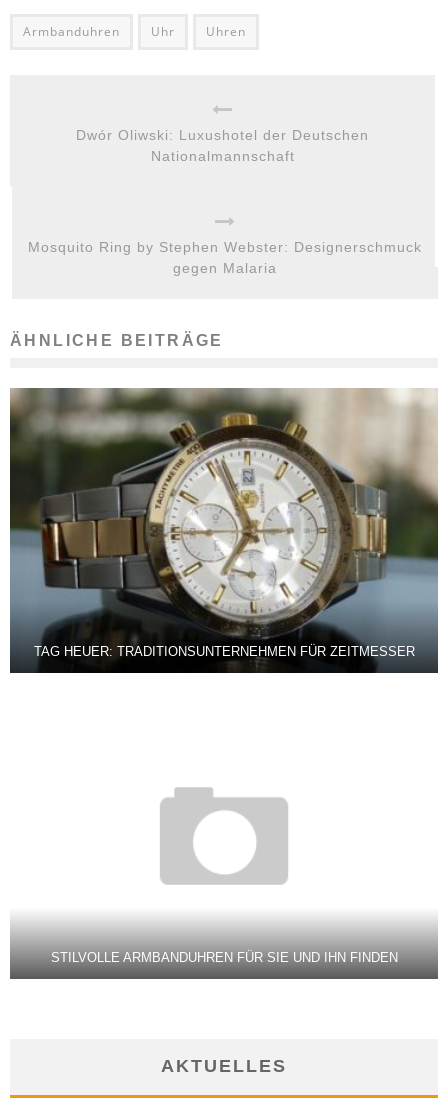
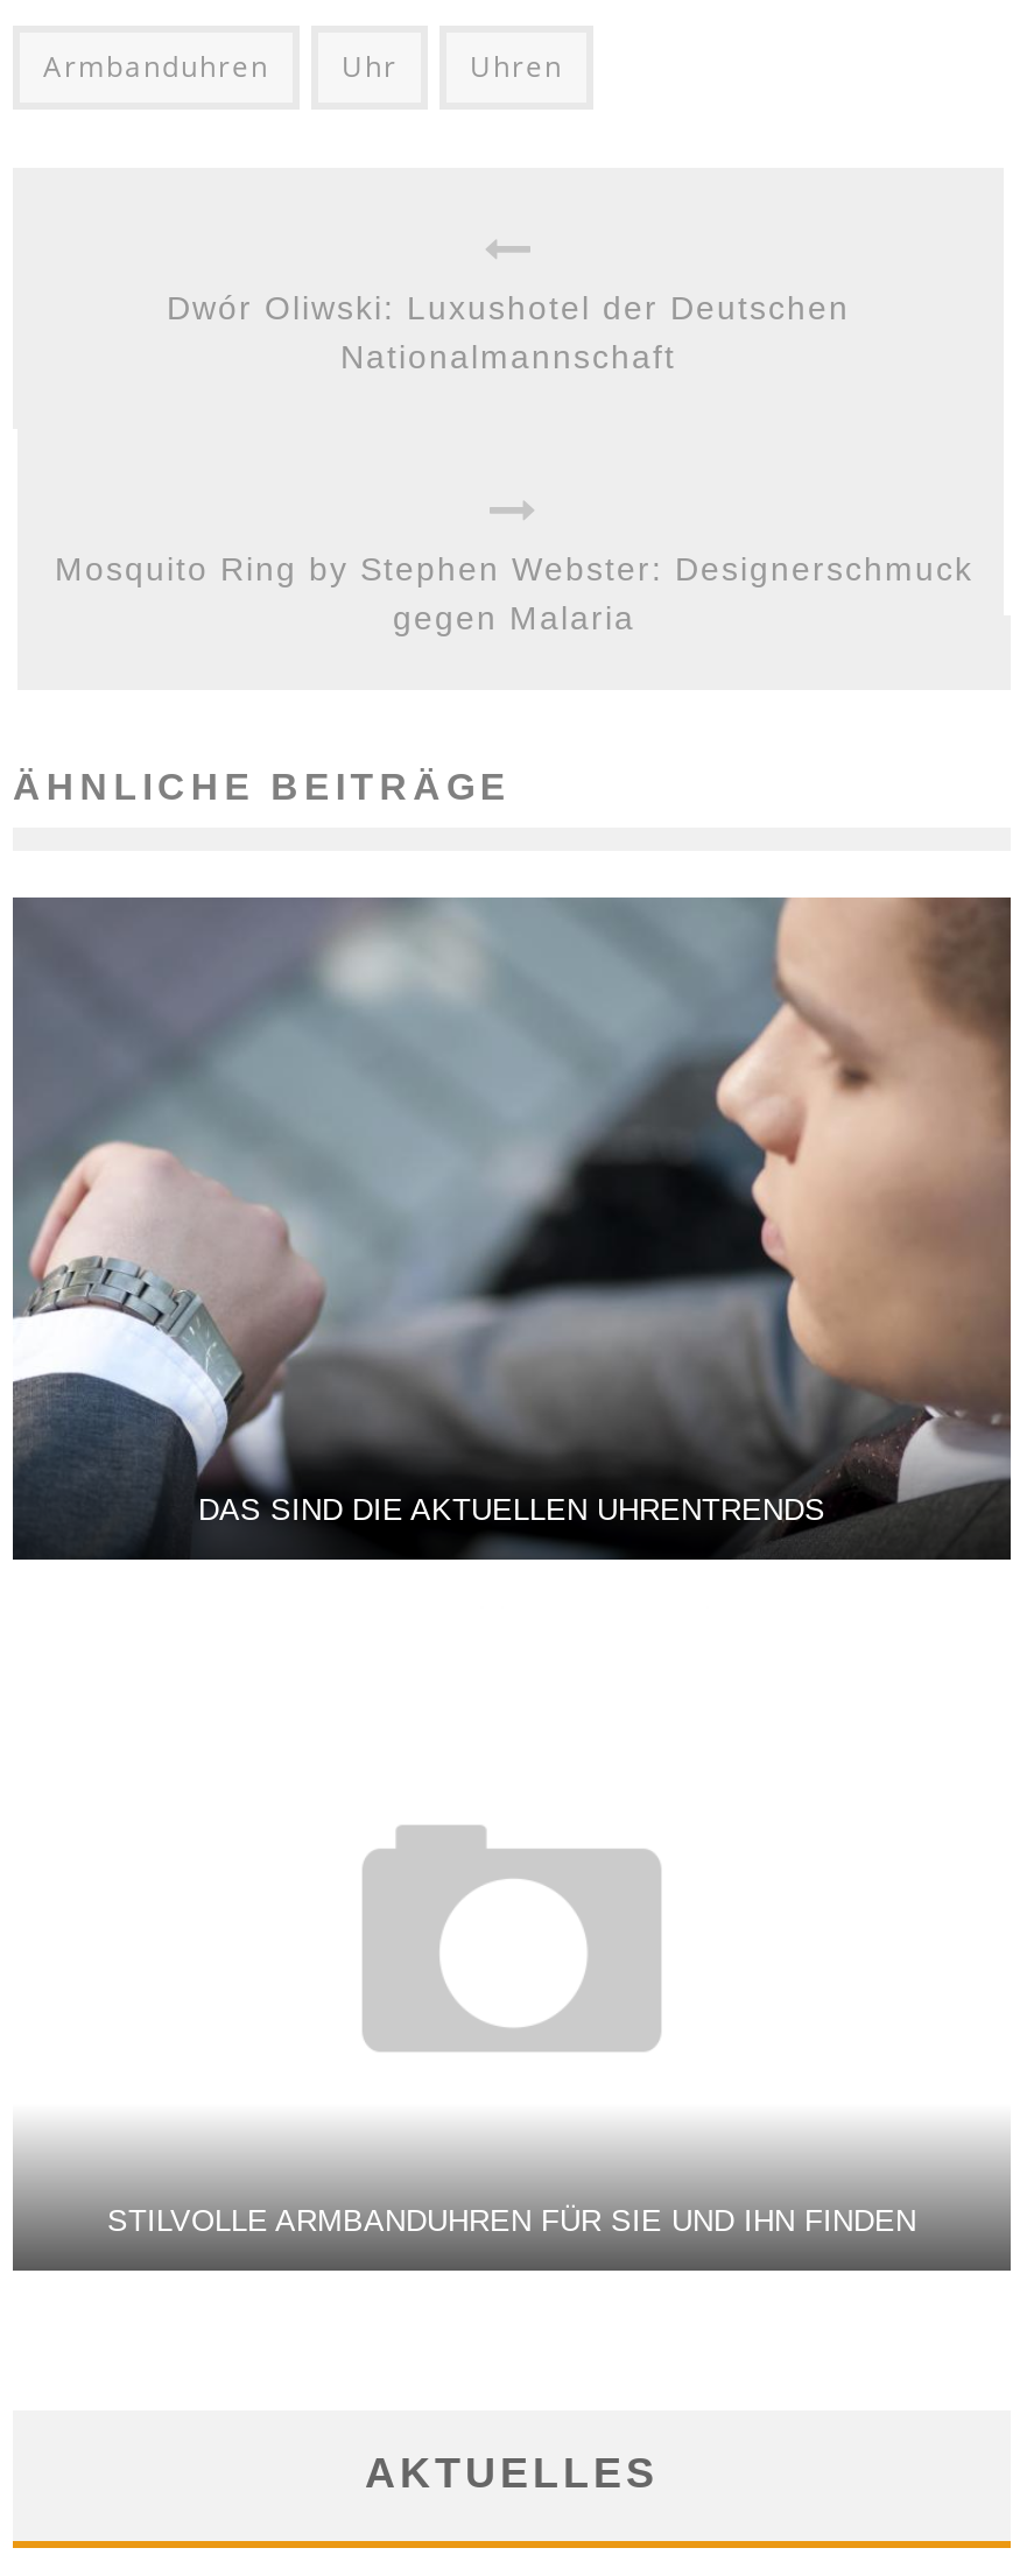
- [image]
- TAG HEUER: TRADITIONSUNTERNEHMEN FÜR ZEITMESSER
+ [image]
+ DAS SIND DIE AKTUELLEN UHRENTRENDS
